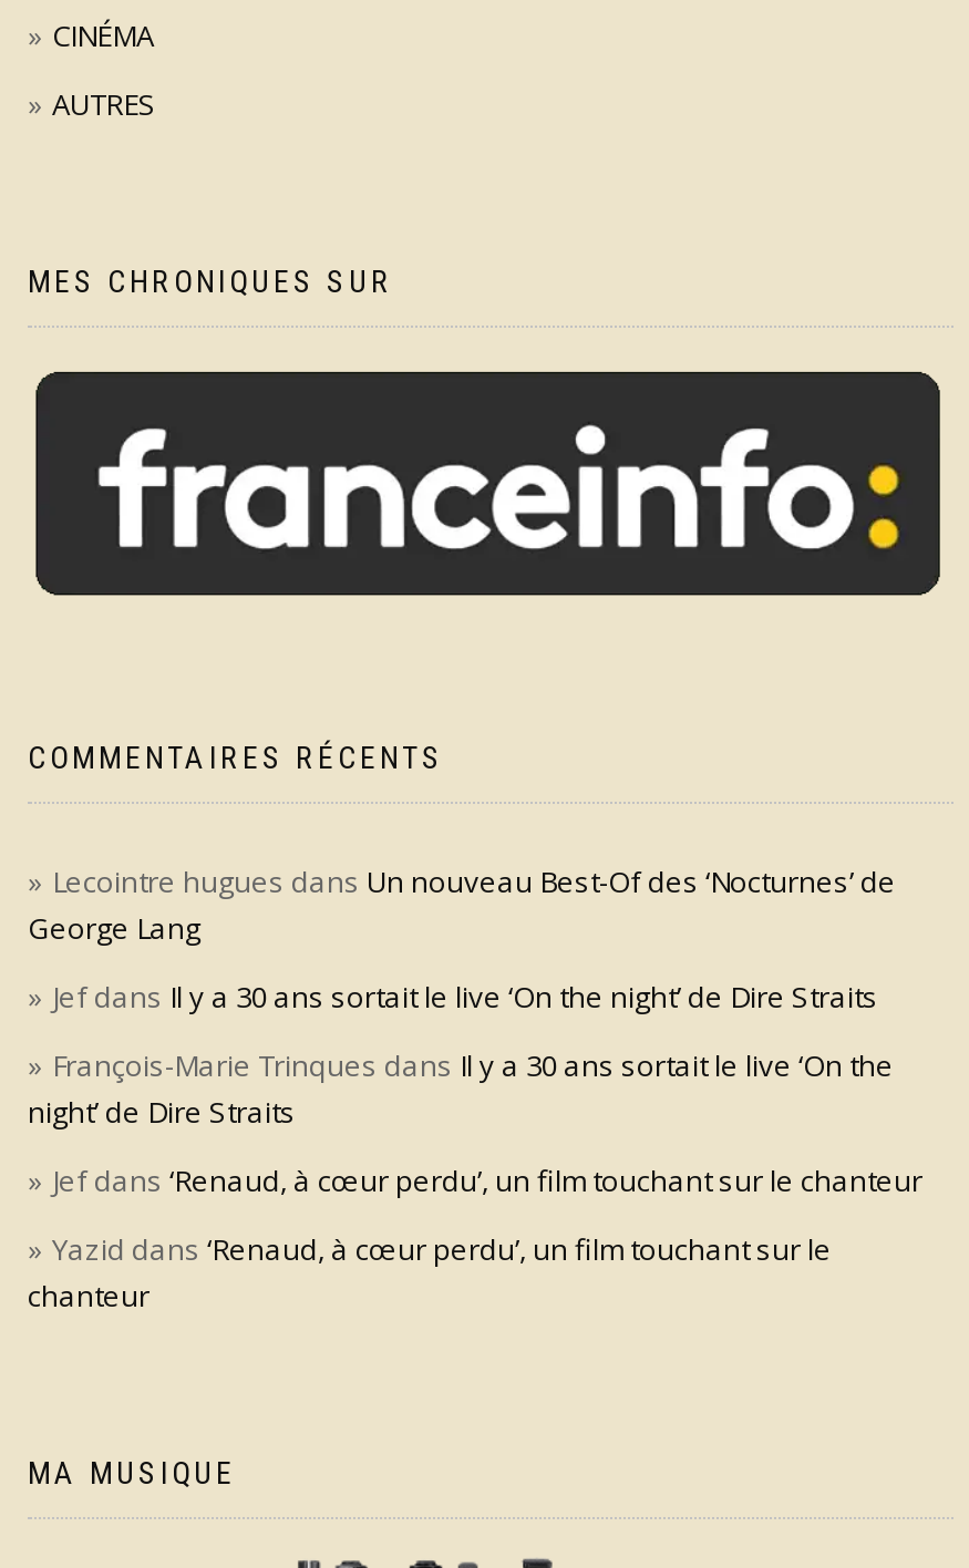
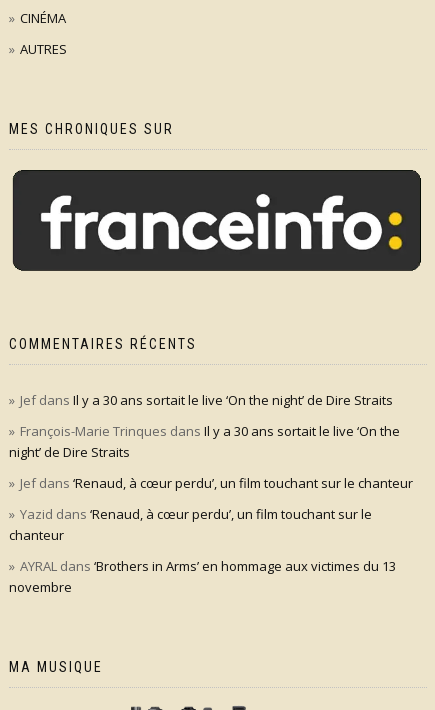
- Lecointre hugues dans Un nouveau Best-Of des ‘Nocturnes’ de
- George Lang

moved up: Jef dans Il y a 30 ans sortait le live ‘On the night’ de Dire Straits | François-Marie Trinques dans Il y a 30 ans sortait le live ‘On the | night’ de Dire Straits | Jef dans ‘Renaud, à cœur perdu’, un film touchant sur le chanteur | Yazid dans ‘Renaud, à cœur perdu’, un film touchant sur le | chanteur

+ AYRAL dans ‘Brothers in Arms’ en hommage aux victimes du 13
+ novembre
